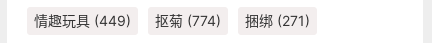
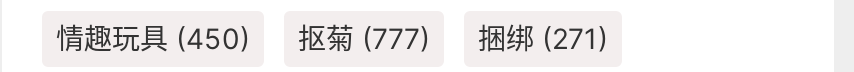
- 情趣玩具(449)
+ 情趣玩具(450)

- 抠菊(774)
+ 抠菊(777)
